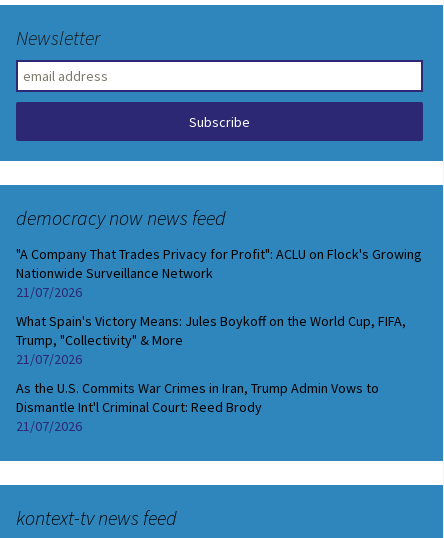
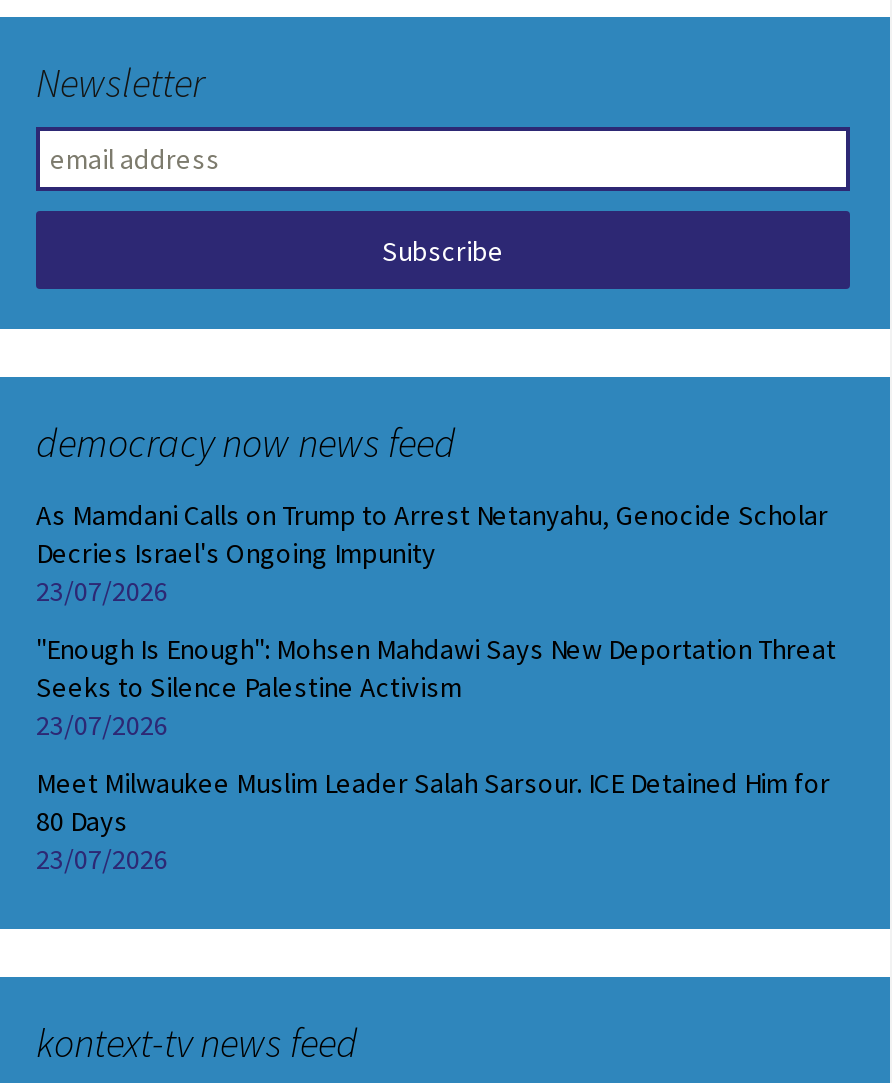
- "A Company That Trades Privacy for Profit": ACLU on Flock's Growing
- Nationwide Surveillance Network
- 21/07/2026
+ As Mamdani Calls on Trump to Arrest Netanyahu, Genocide Scholar
+ Decries Israel's Ongoing Impunity
+ 23/07/2026

- What Spain's Victory Means: Jules Boykoff on the World Cup, FIFA,
- Trump, "Collectivity" & More
- 21/07/2026
+ "Enough Is Enough": Mohsen Mahdawi Says New Deportation Threat
+ Seeks to Silence Palestine Activism
+ 23/07/2026

- As the U.S. Commits War Crimes in Iran, Trump Admin Vows to
- Dismantle Int'l Criminal Court: Reed Brody
- 21/07/2026
+ Meet Milwaukee Muslim Leader Salah Sarsour. ICE Detained Him for
+ 80 Days
+ 23/07/2026
